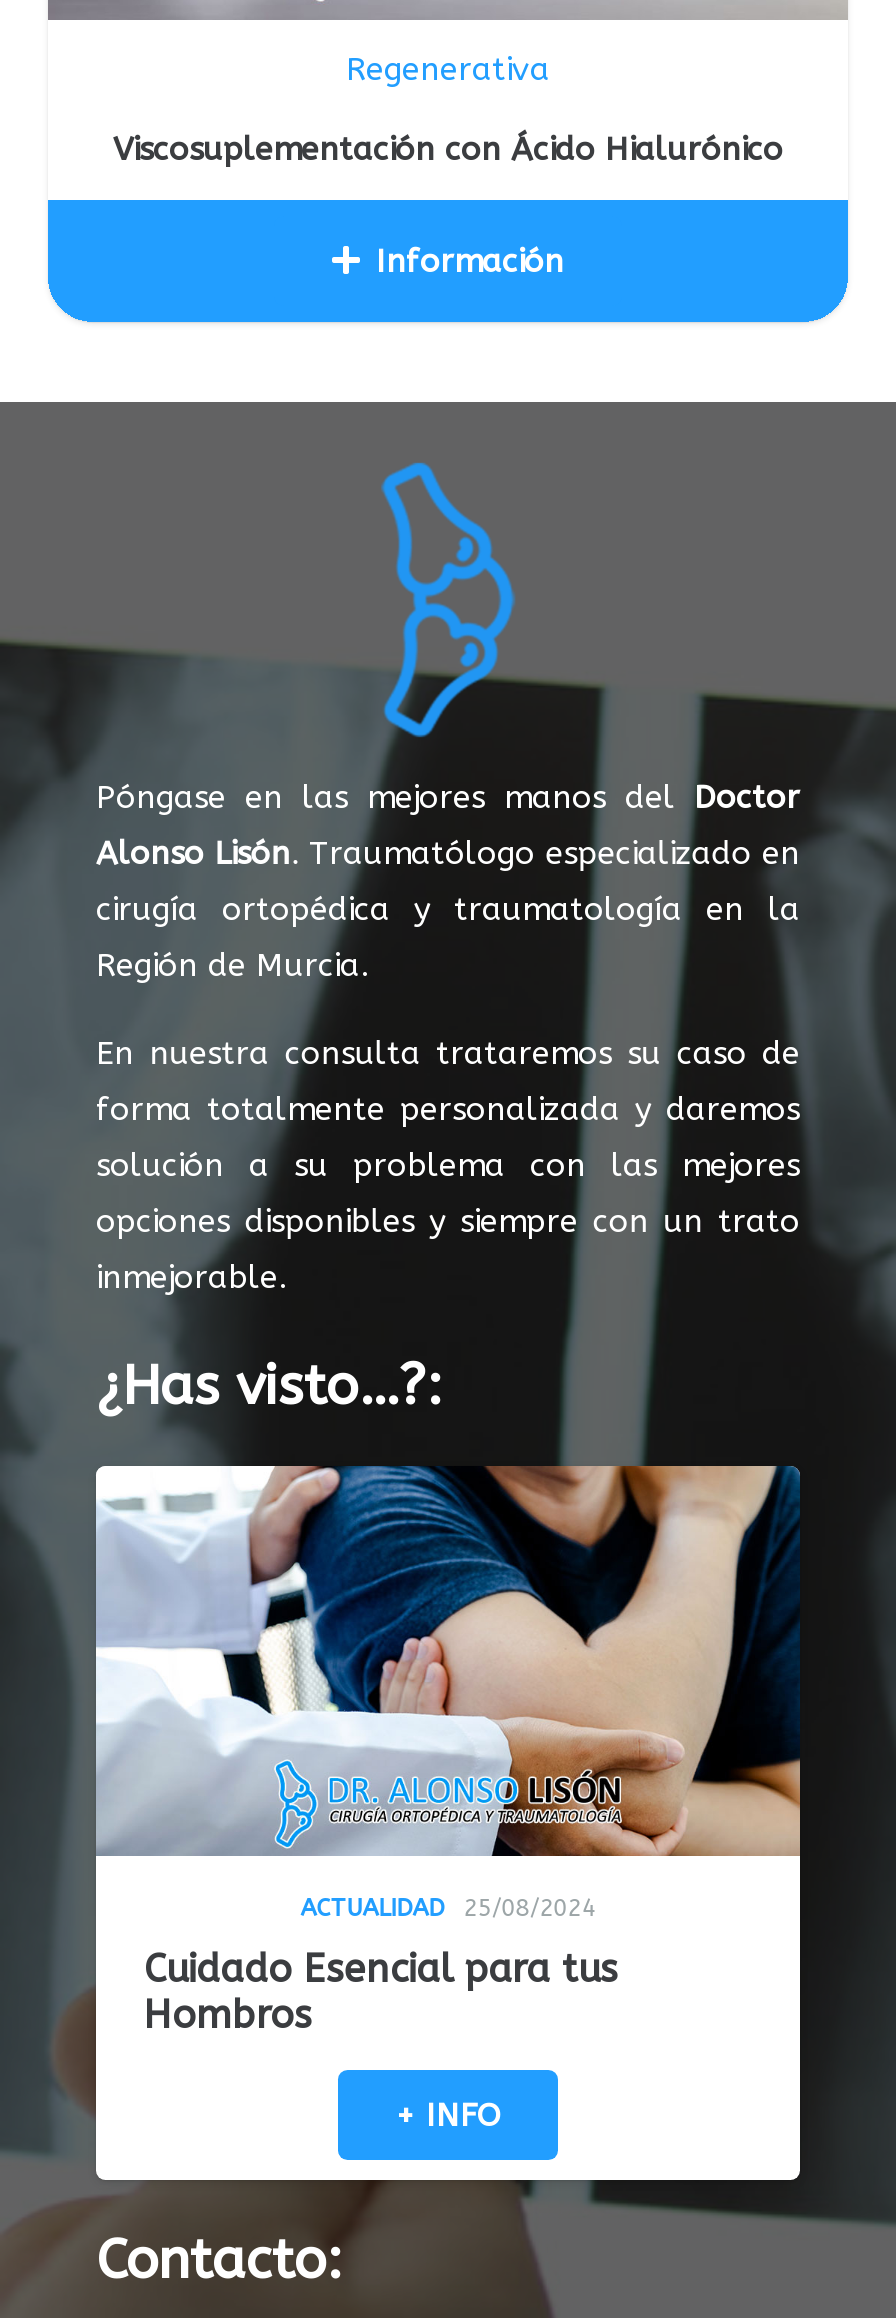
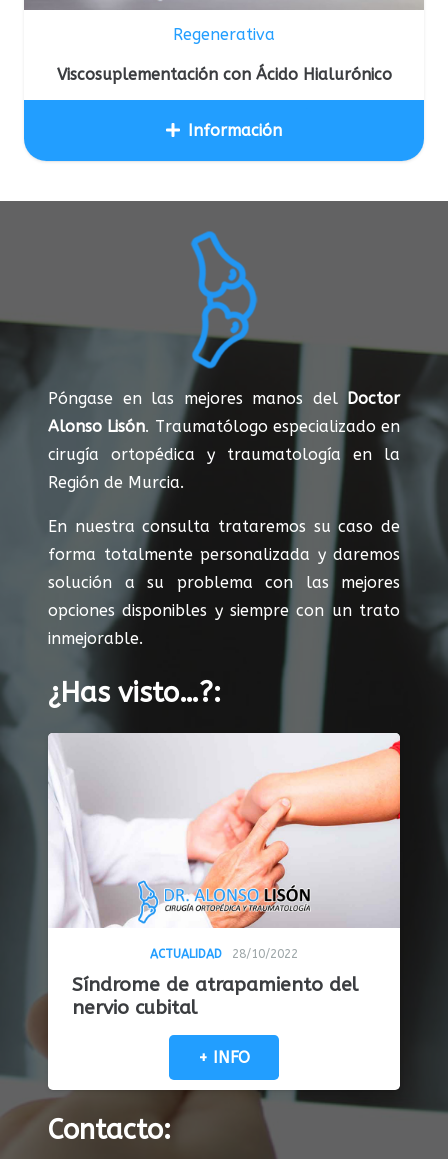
- [image]
- ACTUALIDAD 25/08/2024
+ [image]
+ ACTUALIDAD 28/10/2022

- Cuidado Esencial para tus
- Hombros
+ Síndrome de atrapamiento del
+ nervio cubital
